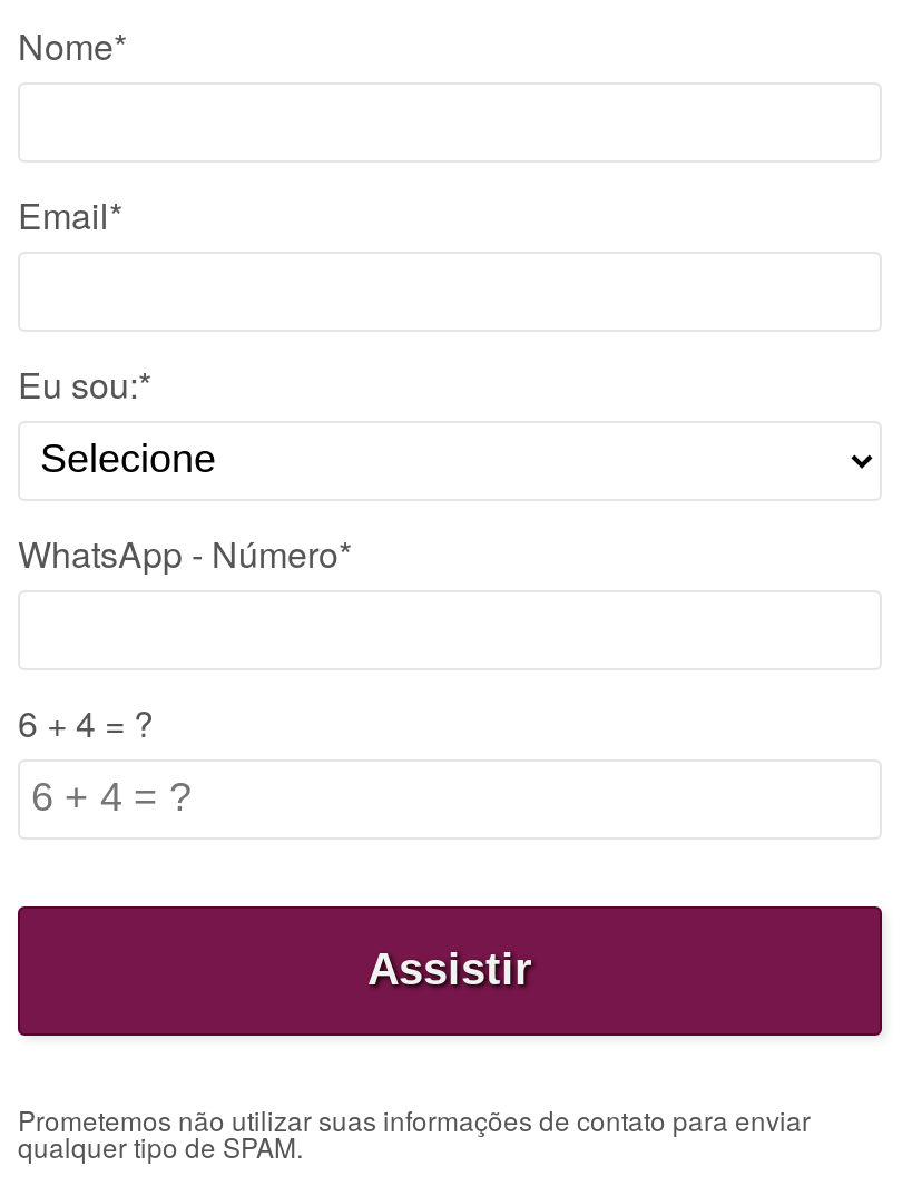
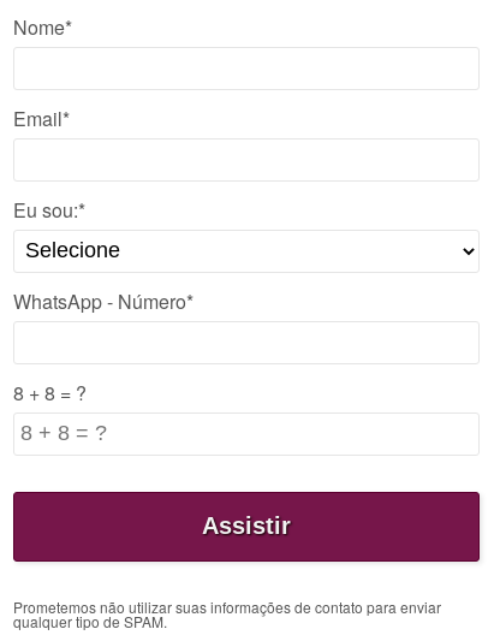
- 6 + 4 = ?
+ 8 + 8 = ?
